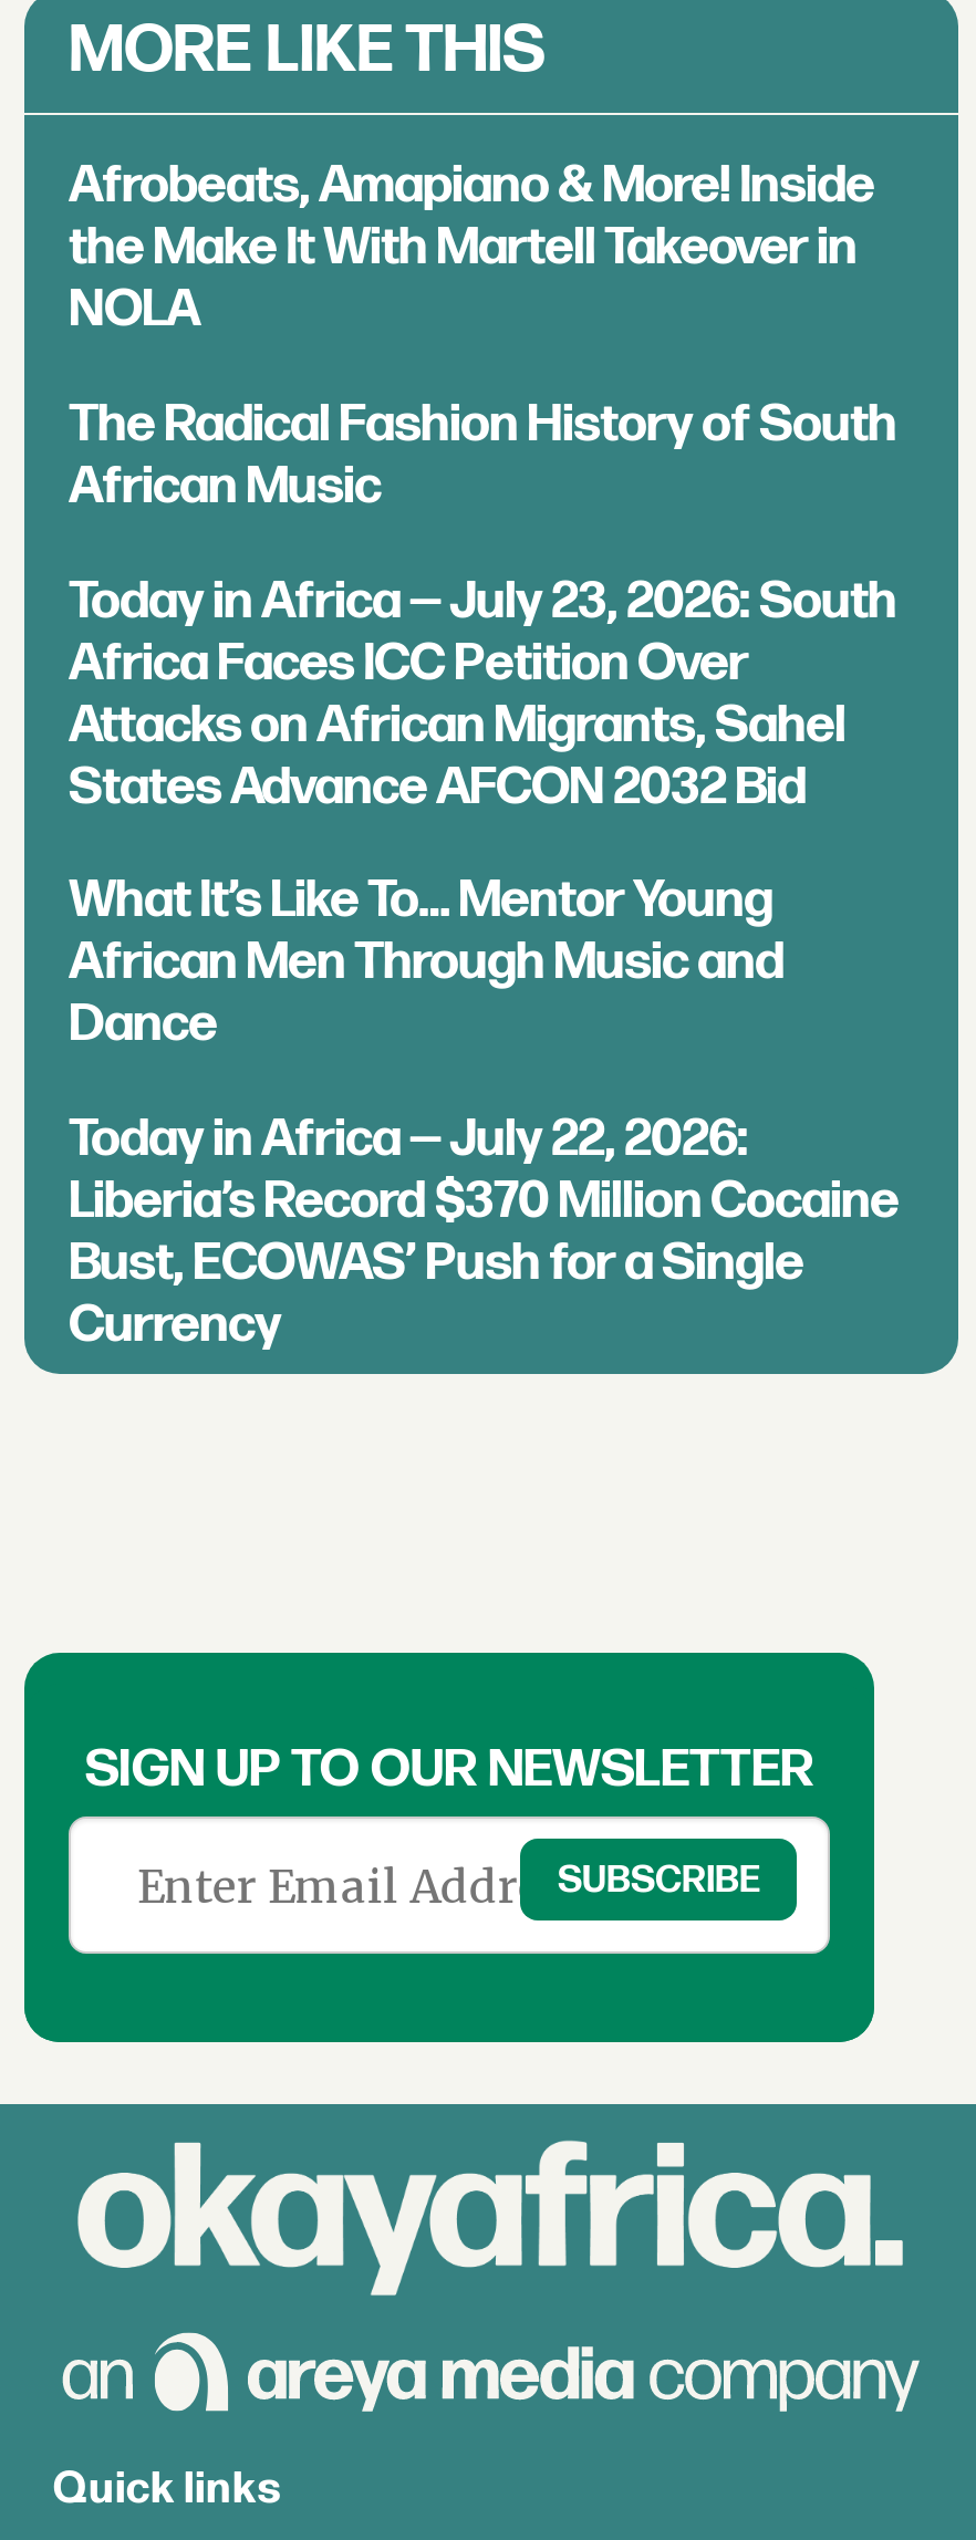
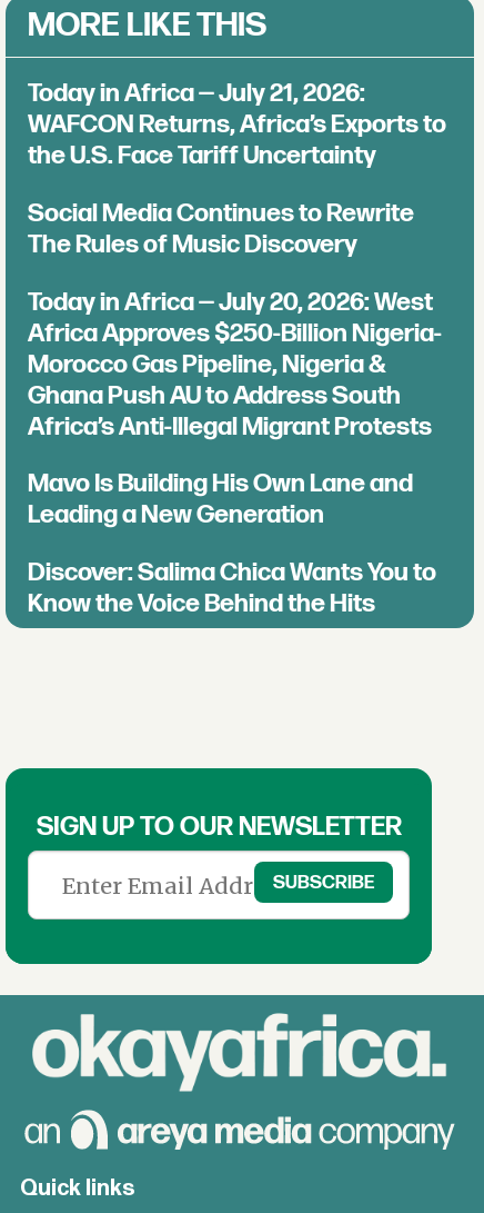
- Afrobeats, Amapiano & More! Inside
- the Make It With Martell Takeover in
- NOLA
+ Today in Africa — July 21, 2026:
+ WAFCON Returns, Africa’s Exports to
+ the U.S. Face Tariff Uncertainty

- The Radical Fashion History of South
- African Music
+ Social Media Continues to Rewrite
+ The Rules of Music Discovery

- Today in Africa — July 23, 2026: South
- Africa Faces ICC Petition Over
- Attacks on African Migrants, Sahel
- States Advance AFCON 2032 Bid
+ Today in Africa — July 20, 2026: West
+ Africa Approves $250-Billion Nigeria-
+ Morocco Gas Pipeline, Nigeria &
+ Ghana Push AU to Address South
+ Africa’s Anti-Illegal Migrant Protests

- What It’s Like To… Mentor Young
- African Men Through Music and
- Dance
+ Mavo Is Building His Own Lane and
+ Leading a New Generation

- Today in Africa — July 22, 2026:
- Liberia’s Record $370 Million Cocaine
- Bust, ECOWAS’ Push for a Single
- Currency
+ Discover: Salima Chica Wants You to
+ Know the Voice Behind the Hits
